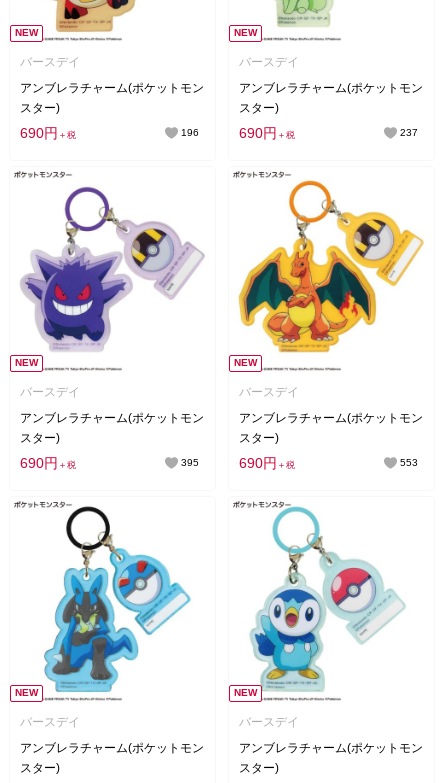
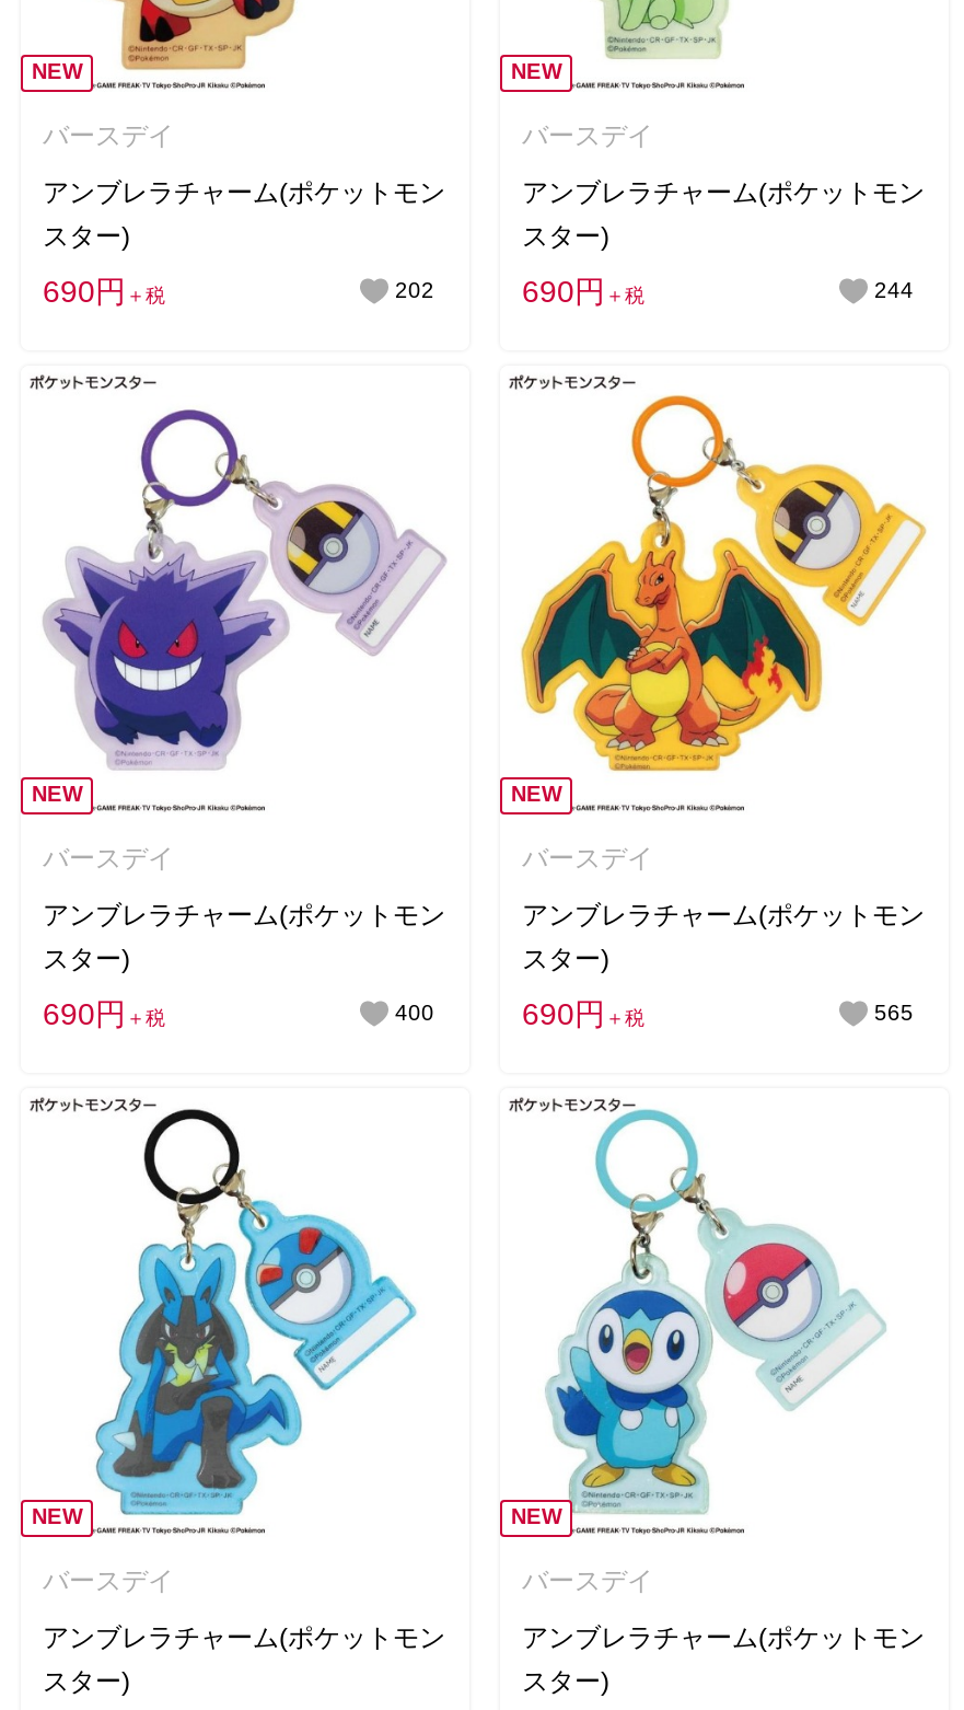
- 196
+ 202

- 237
+ 244

- 395
+ 400

- 553
+ 565
